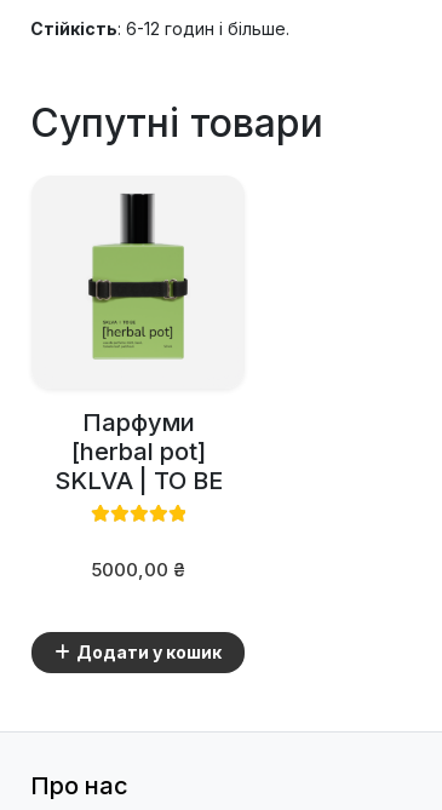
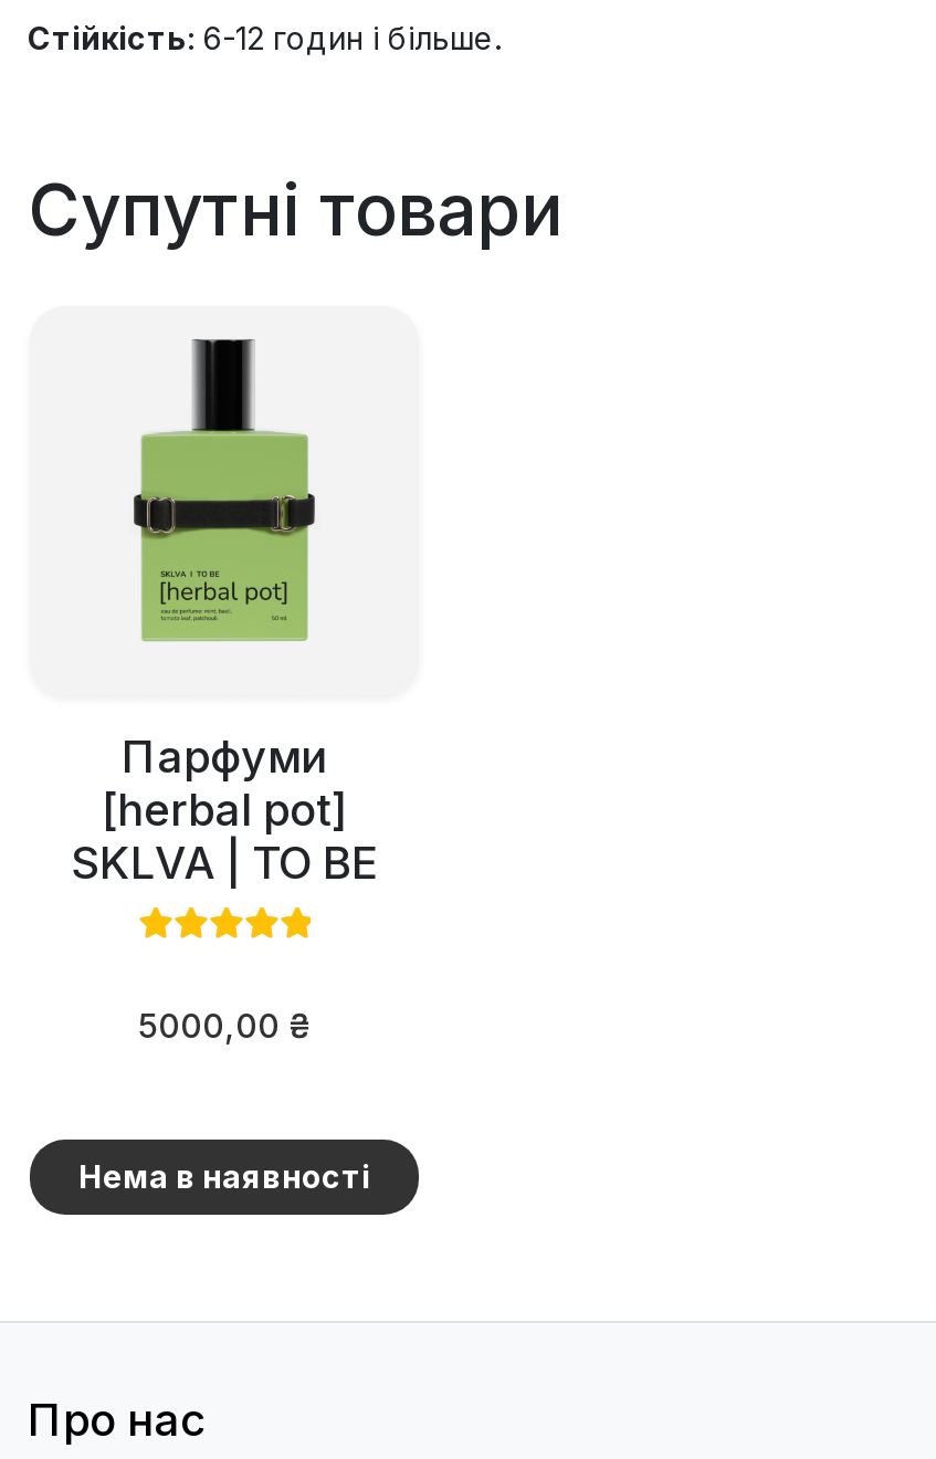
- Додати у кошик
+ Нема в наявності
